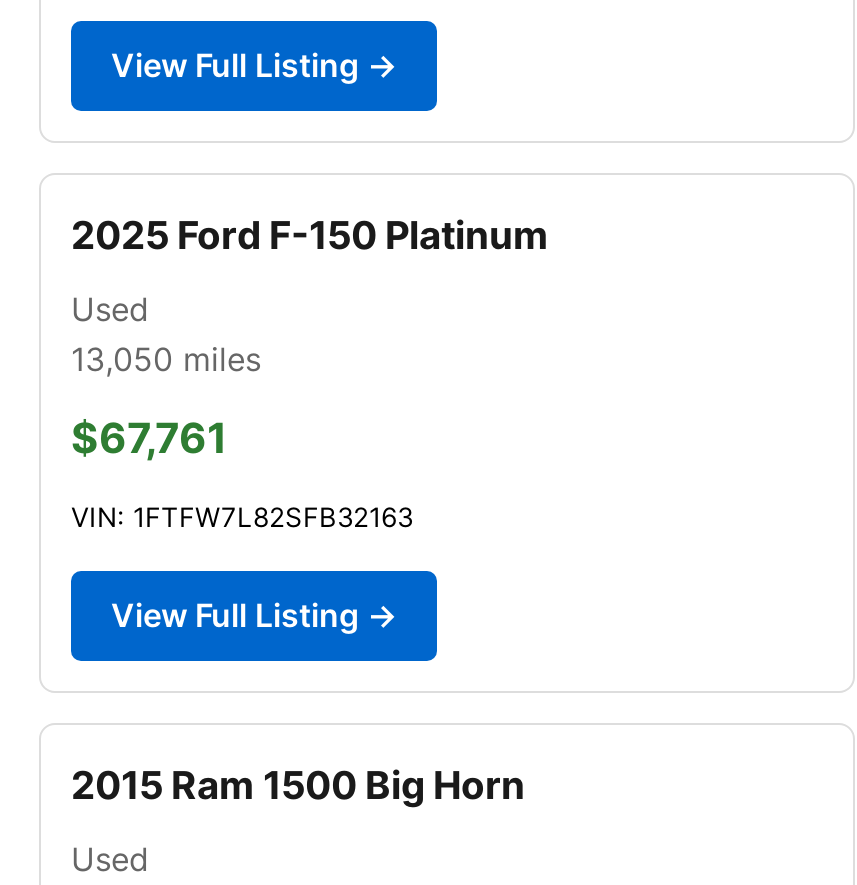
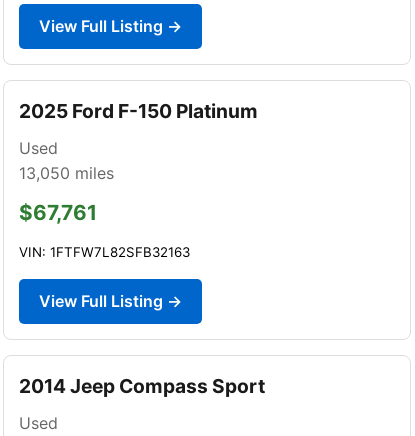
- 2015 Ram 1500 Big Horn
+ 2014 Jeep Compass Sport
